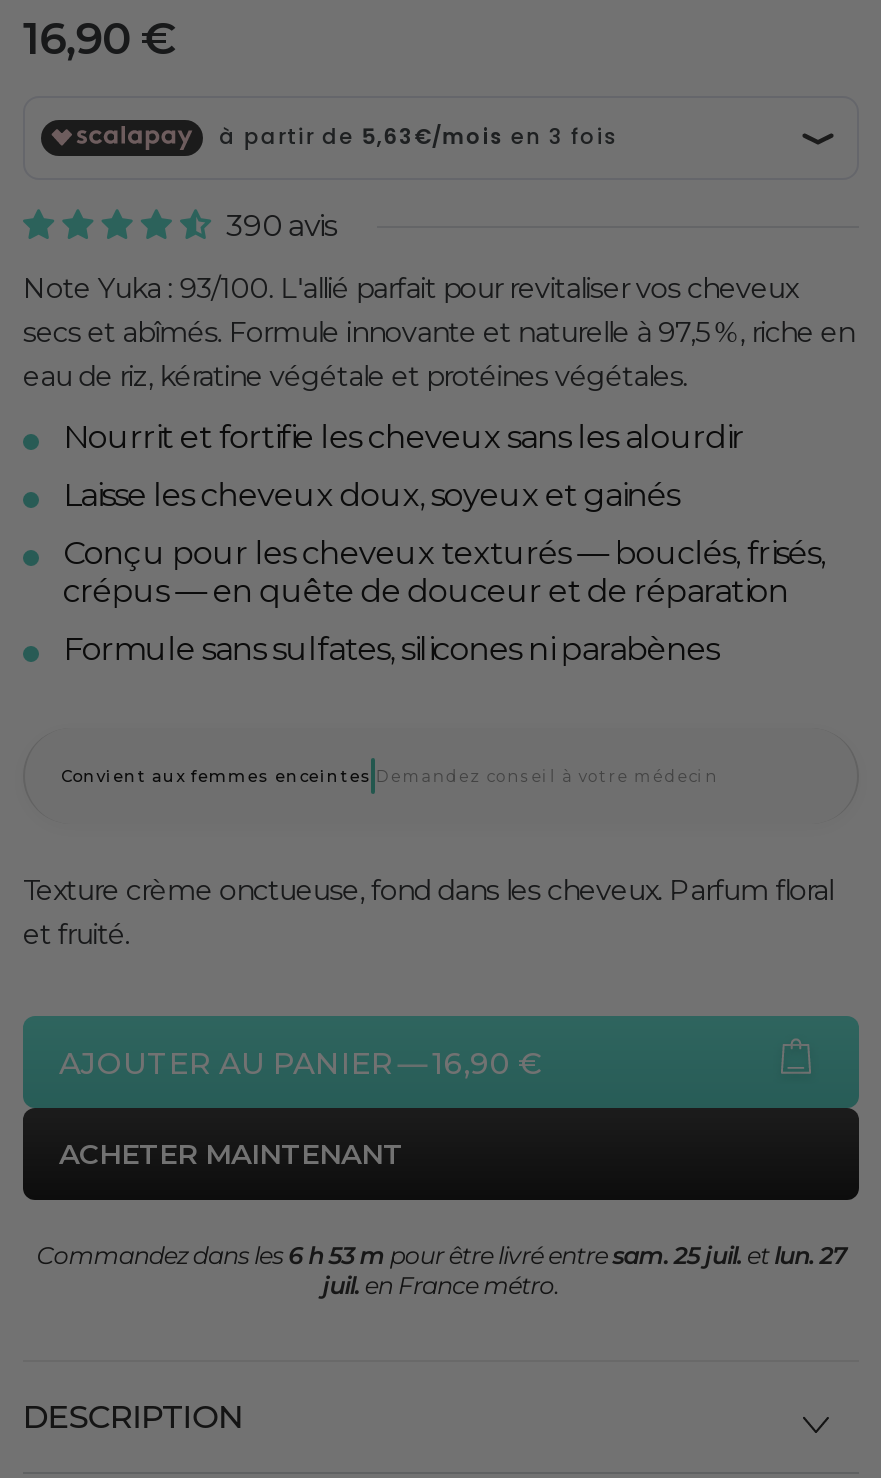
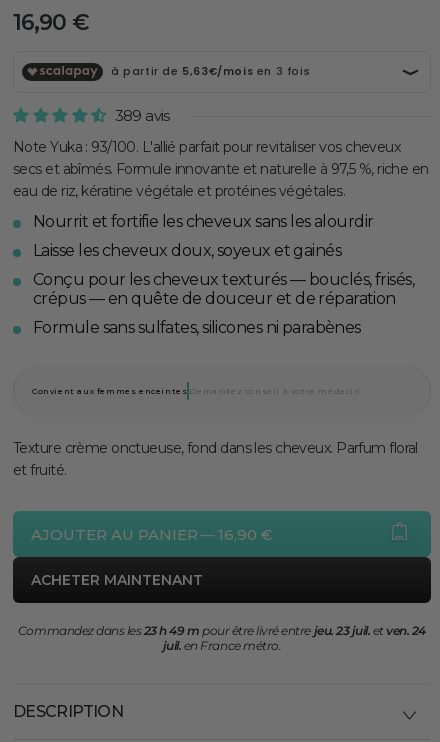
- 390 avis
+ 389 avis

- Commandez dans les 6 h 53 m pour être livré entresam. 25 juil. etlun. 27
+ Commandez dans les 23 h 49 m pour être livré entrejeu. 23 juil. etven. 24
